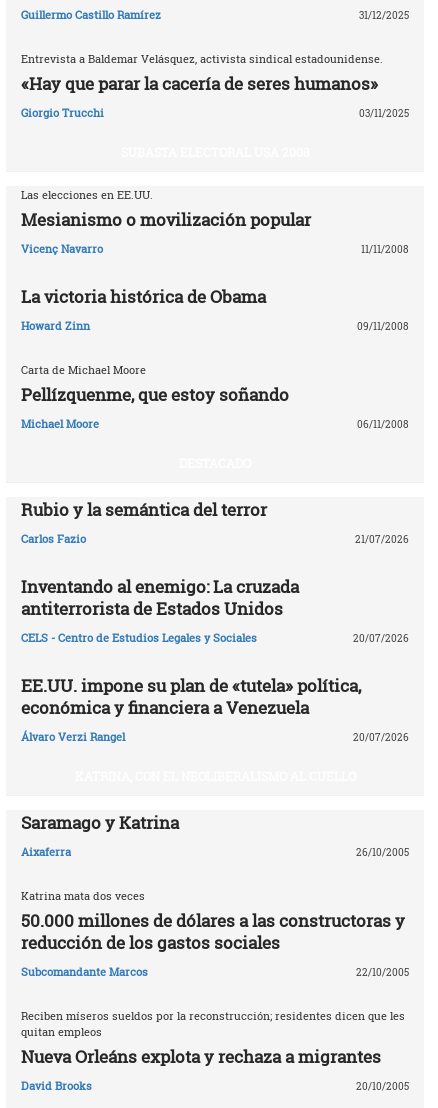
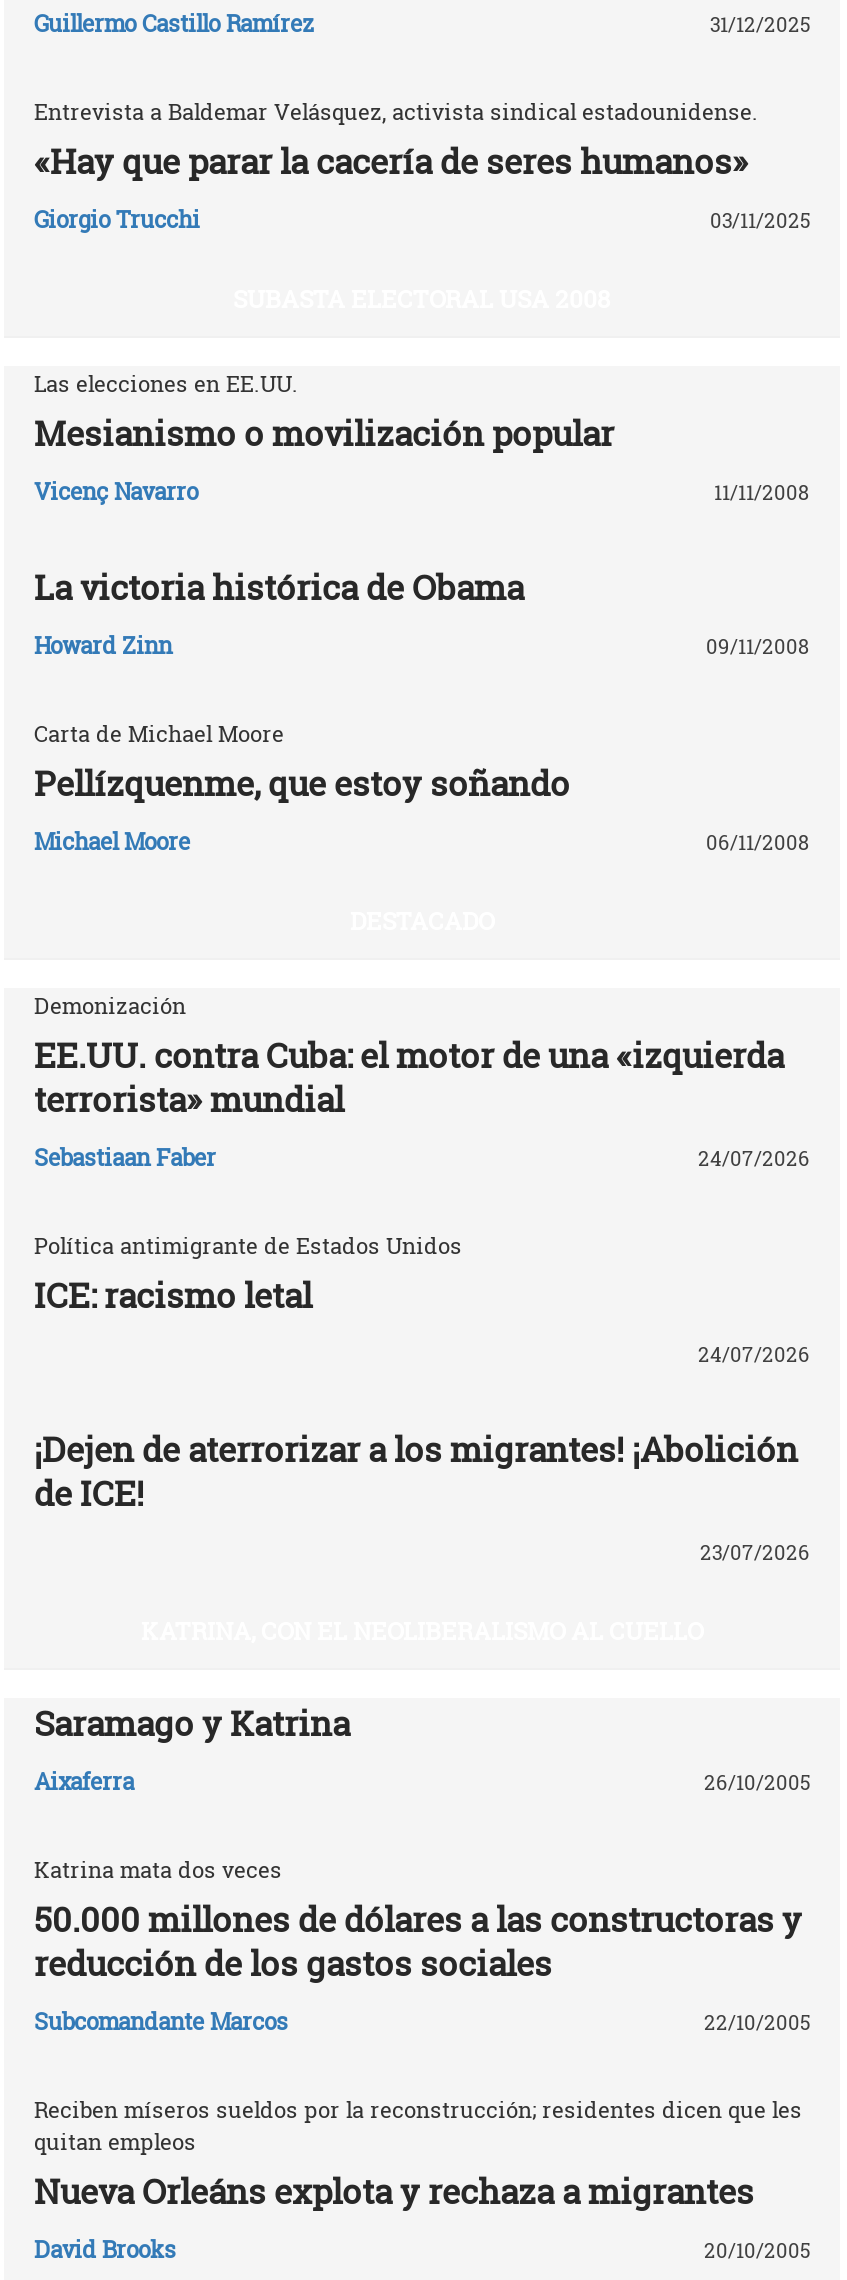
- Rubio y la semántica del terror
+ Demonización
+ EE.UU. contra Cuba: el motor de una «izquierda
+ terrorista» mundial

- Carlos Fazio
- 21/07/2026
+ Sebastiaan Faber
+ 24/07/2026

- Inventando al enemigo: La cruzada
- antiterrorista de Estados Unidos
+ Política antimigrante de Estados Unidos
+ ICE: racismo letal

- CELS - Centro de Estudios Legales y Sociales
- 20/07/2026
+ 24/07/2026

- EE.UU. impone su plan de «tutela» política,
- económica y financiera a Venezuela
+ ¡Dejen de aterrorizar a los migrantes! ¡Abolición
+ de ICE!

- Álvaro Verzi Rangel
- 20/07/2026
+ 23/07/2026
